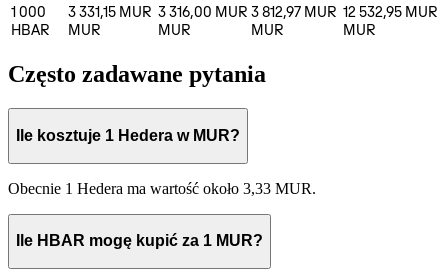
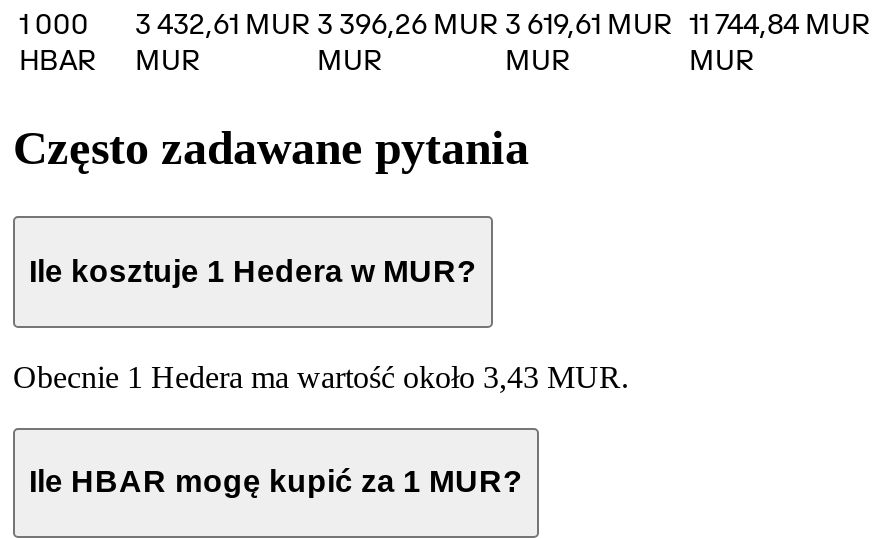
- 3 331,15 MUR
+ 3 432,61 MUR

- 3 316,00 MUR
+ 3 396,26 MUR

- 3 812,97 MUR
+ 3 619,61 MUR

- 12 532,95 MUR
+ 11 744,84 MUR

- Obecnie 1 Hedera ma wartość około 3,33 MUR.
+ Obecnie 1 Hedera ma wartość około 3,43 MUR.
